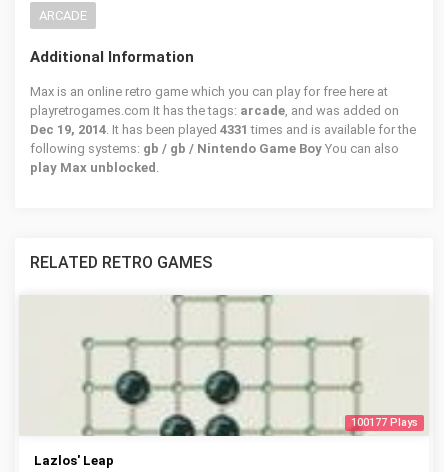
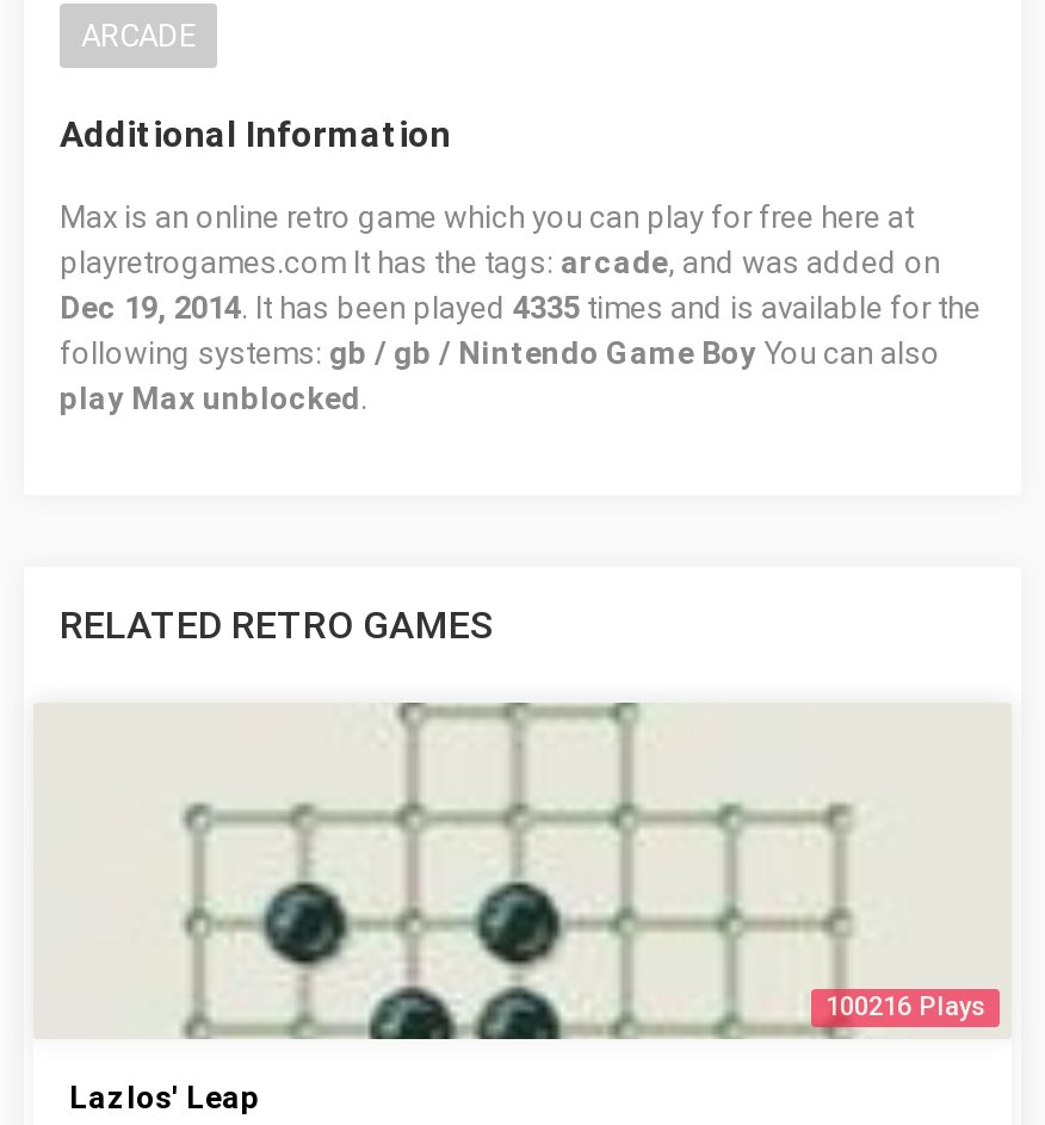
- Dec 19, 2014. It has been played 4331 times and is available for the
+ Dec 19, 2014. It has been played 4335 times and is available for the

- 100177 Plays
+ 100216 Plays
